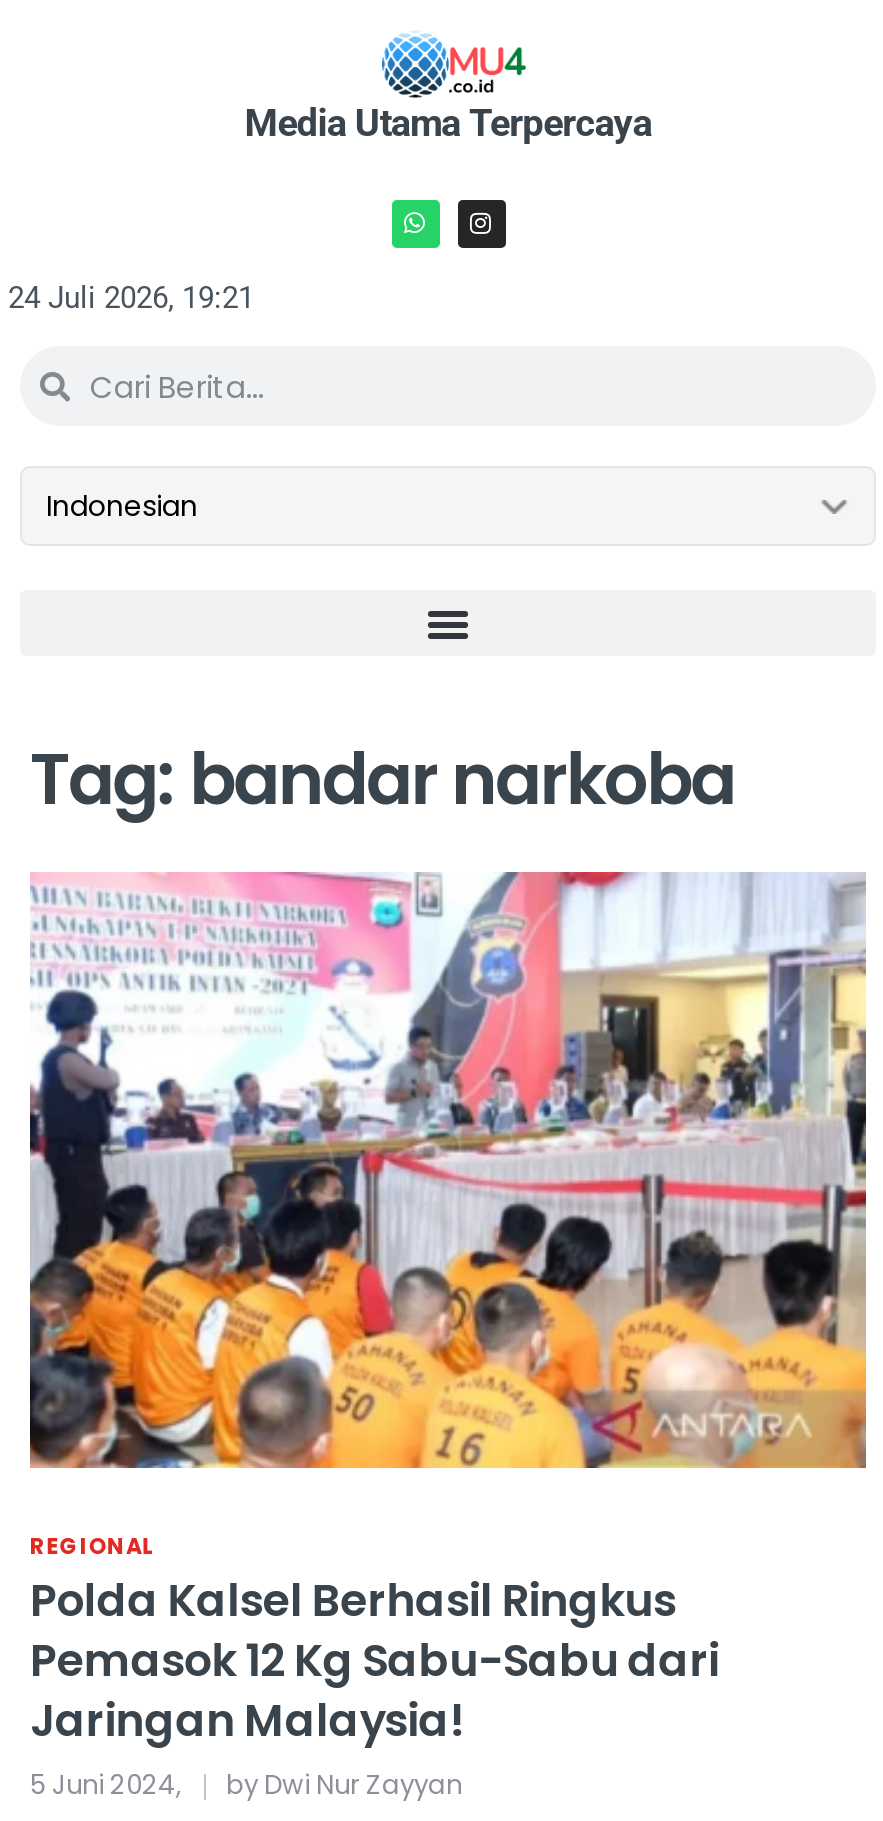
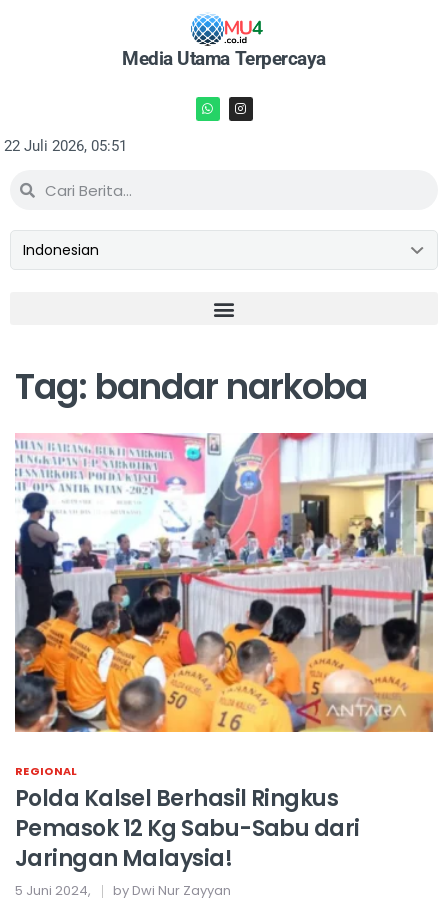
- 24 Juli 2026, 19:21
+ 22 Juli 2026, 05:51
